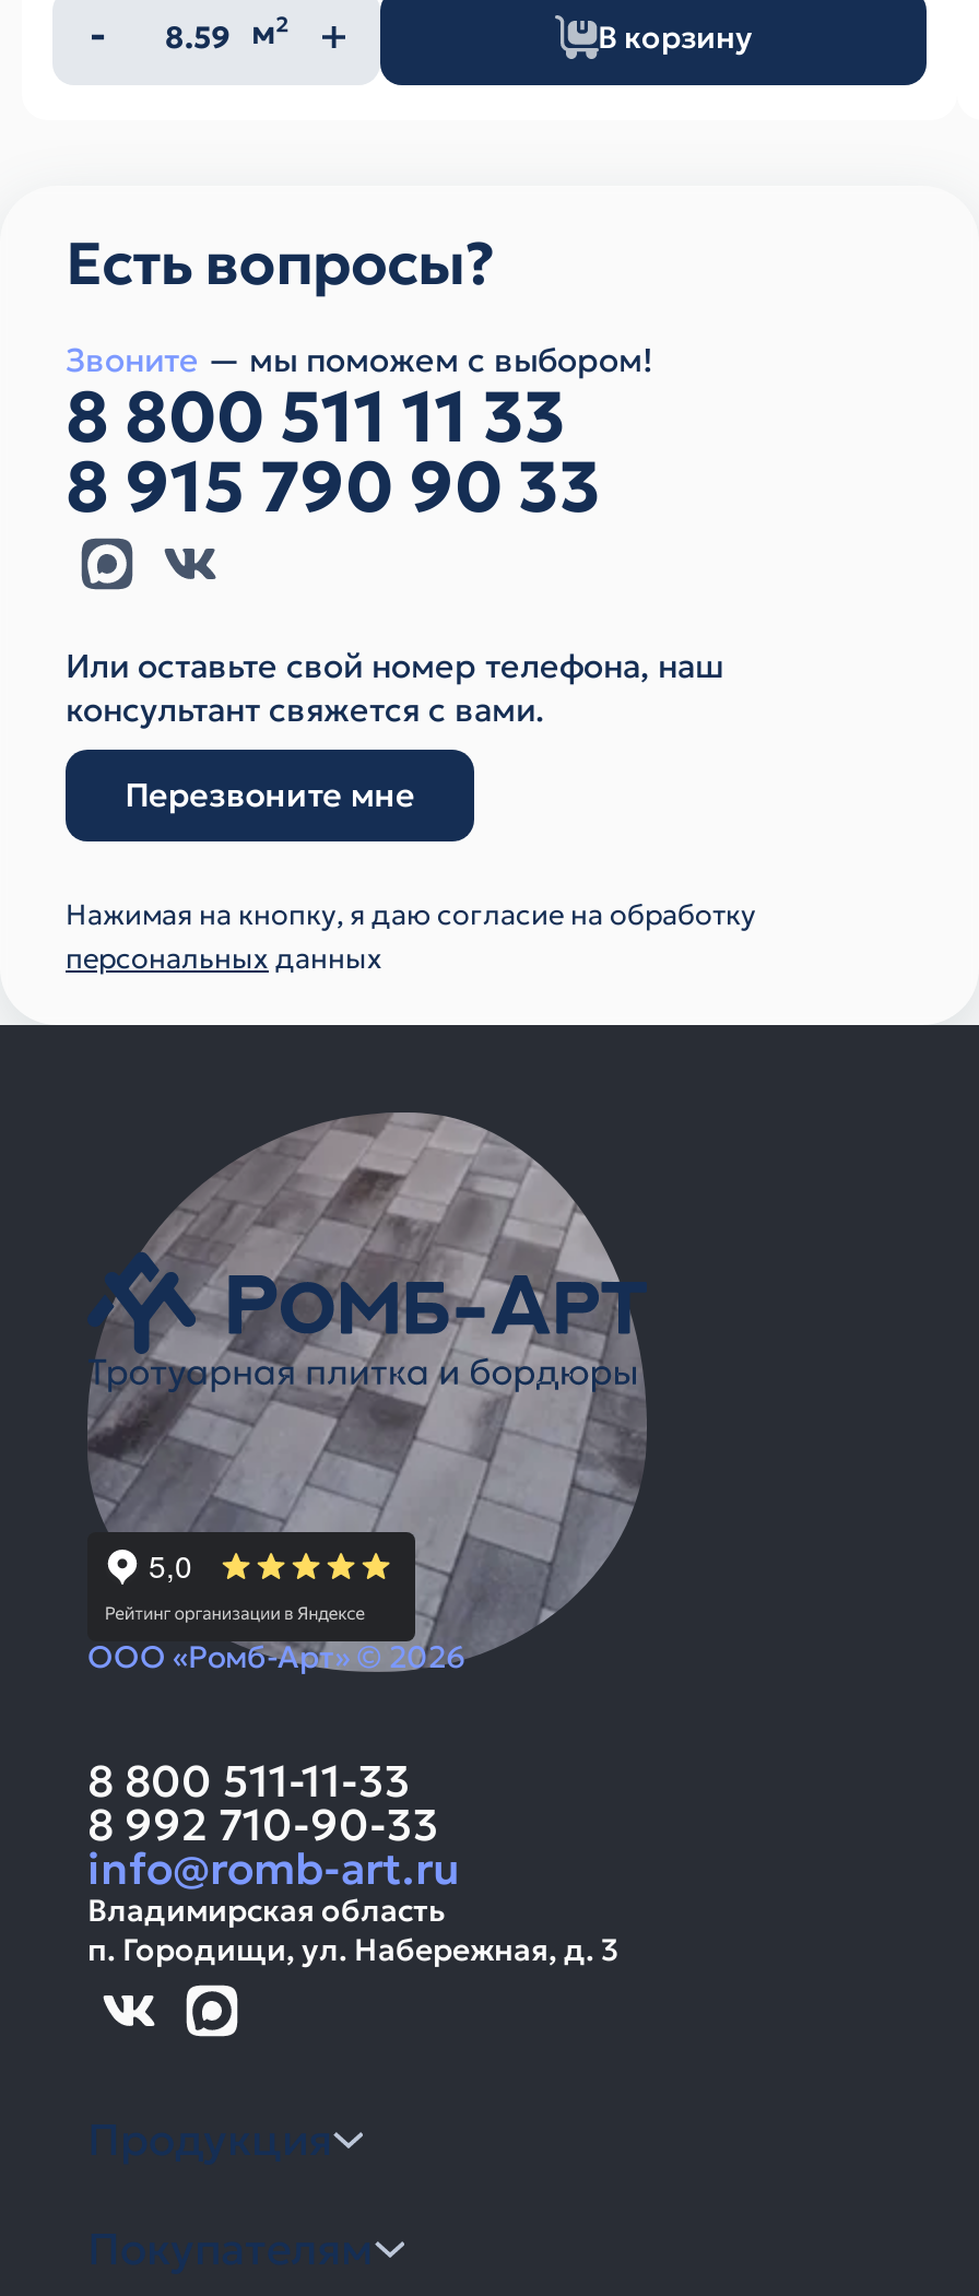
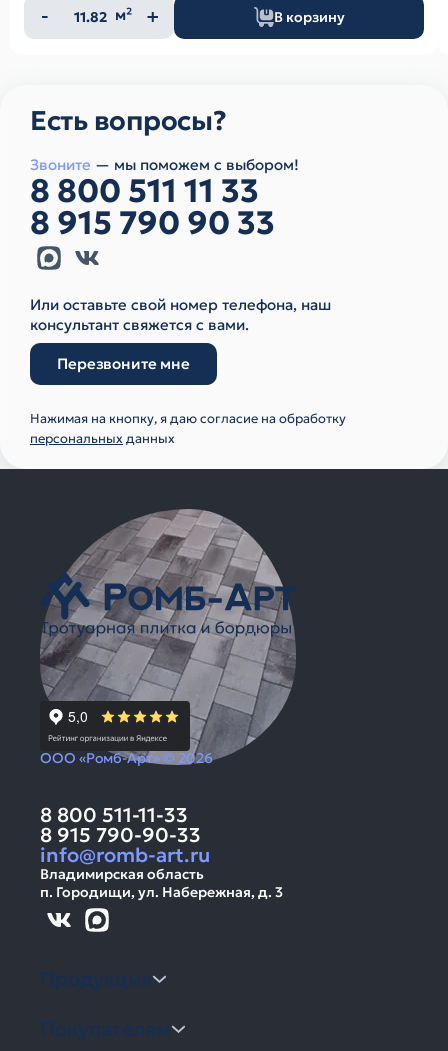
- 8 992 710-90-33
+ 8 915 790-90-33
